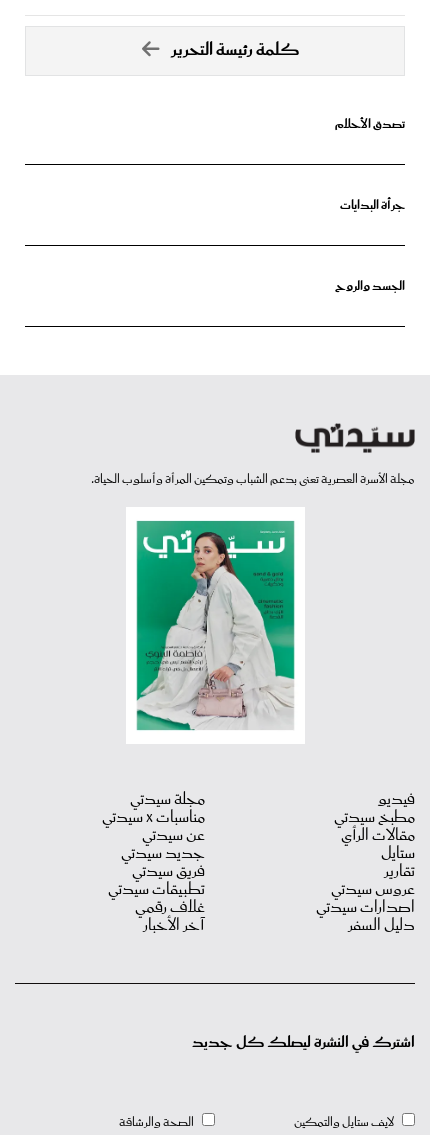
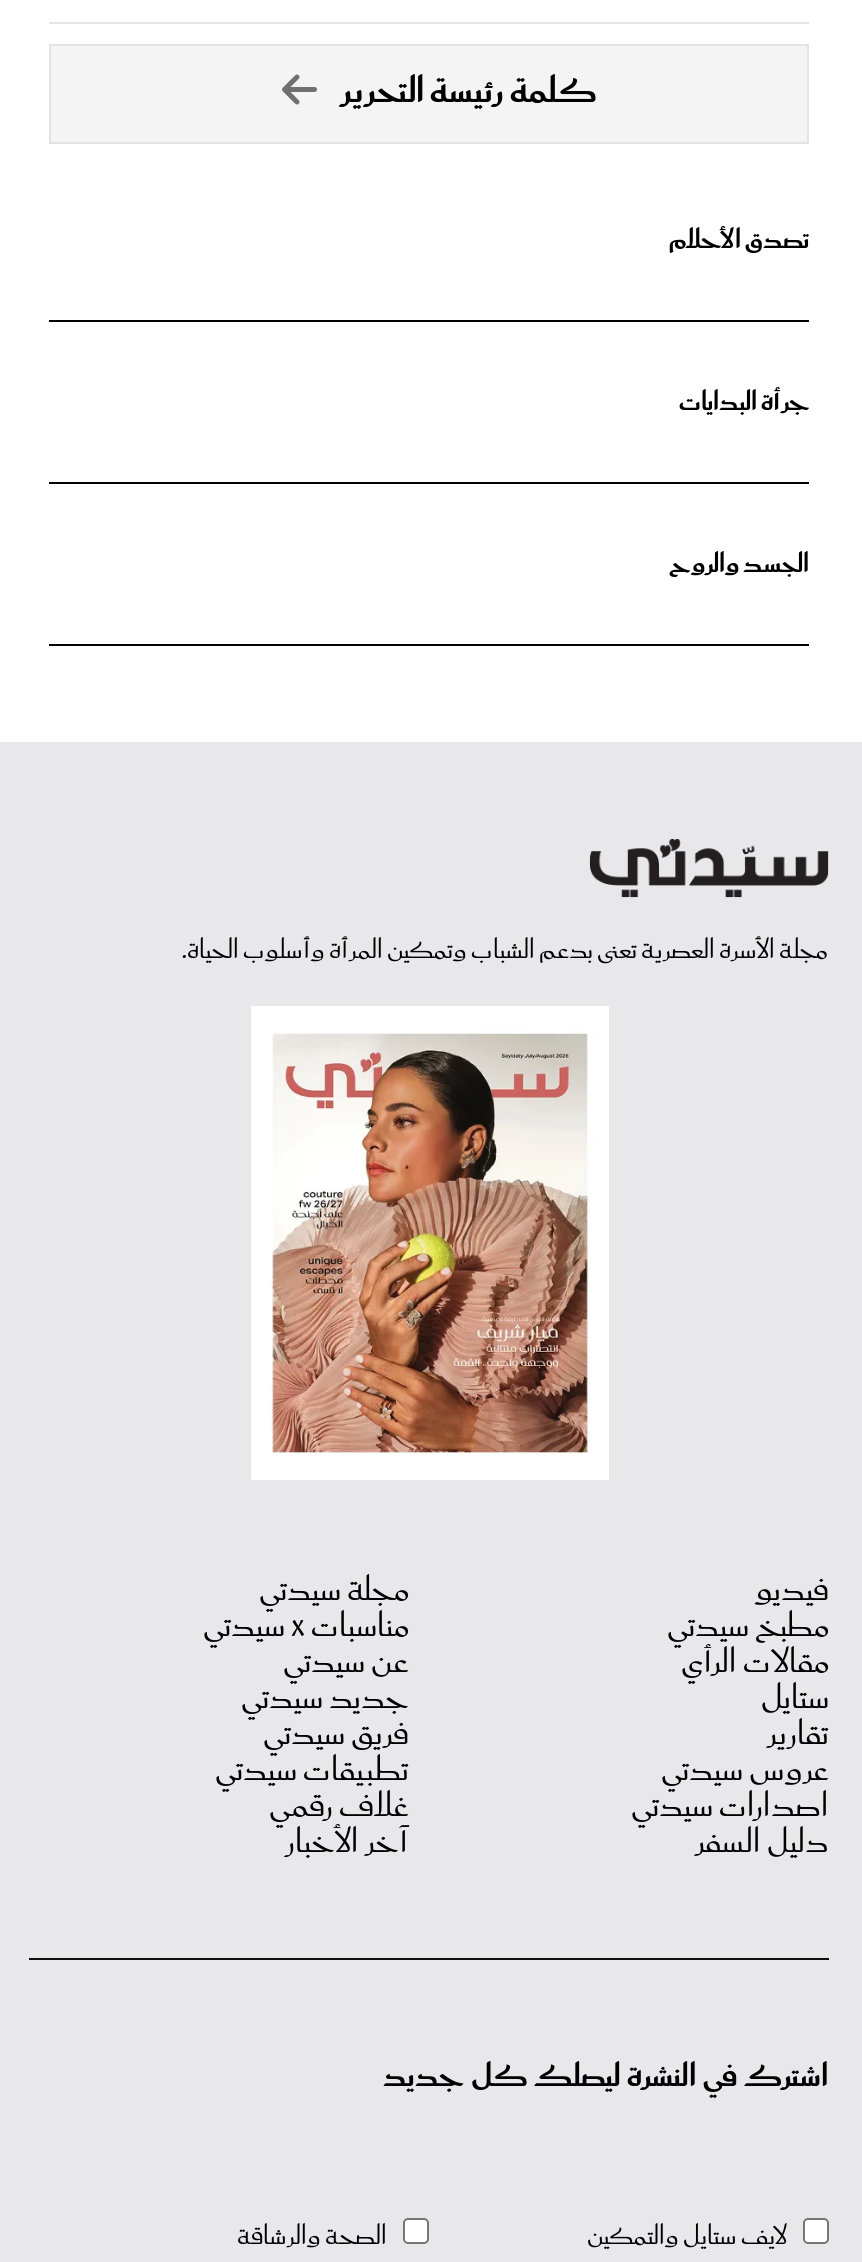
- [image]
+ [image]
